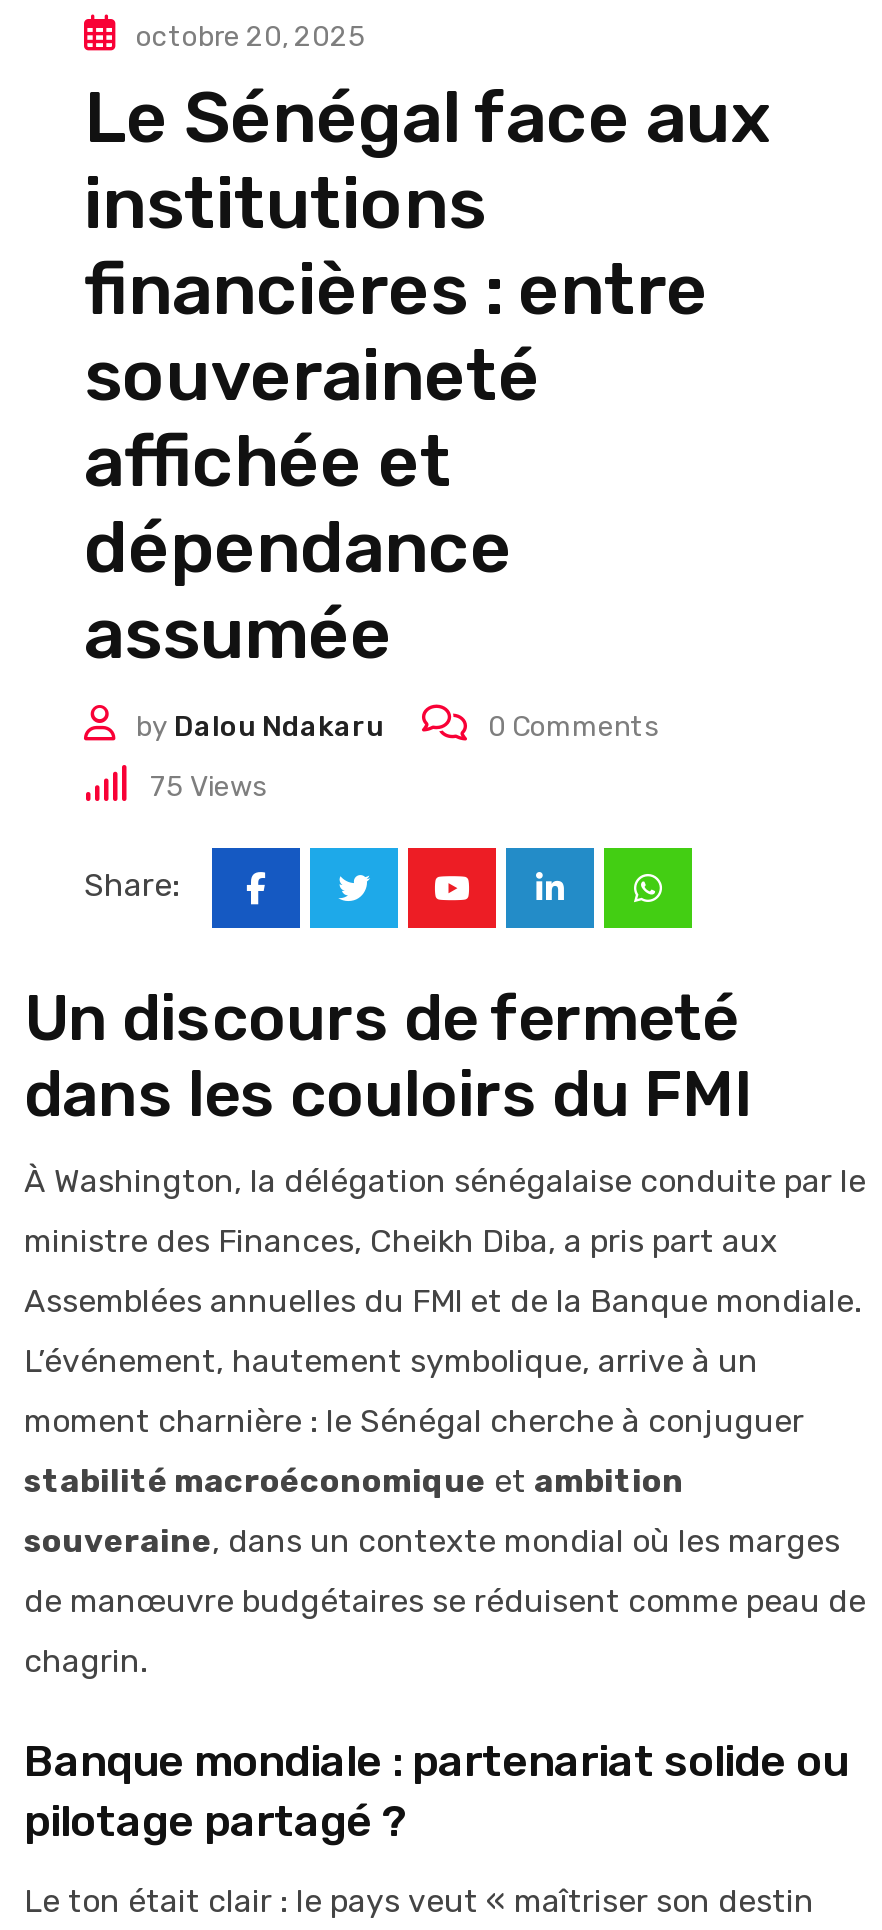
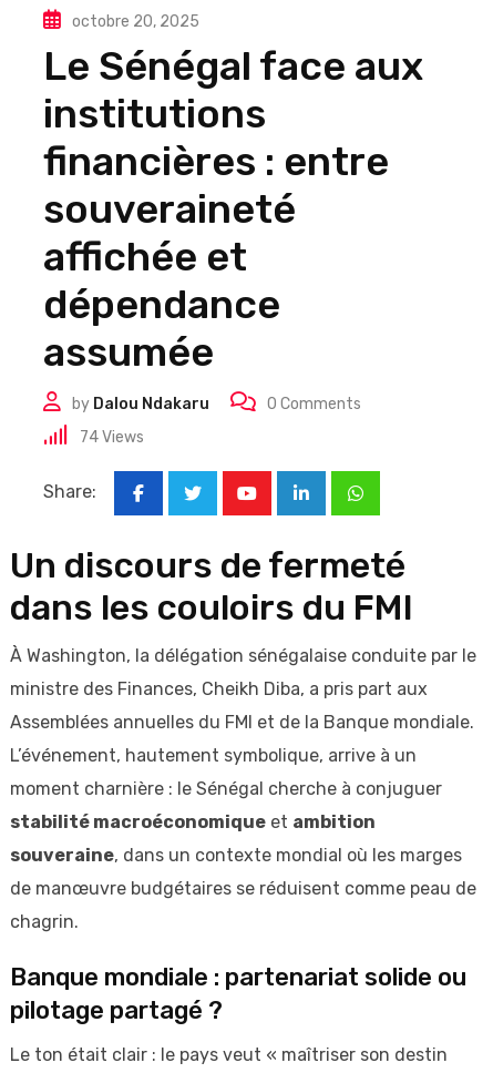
- 75 Views
+ 74 Views
